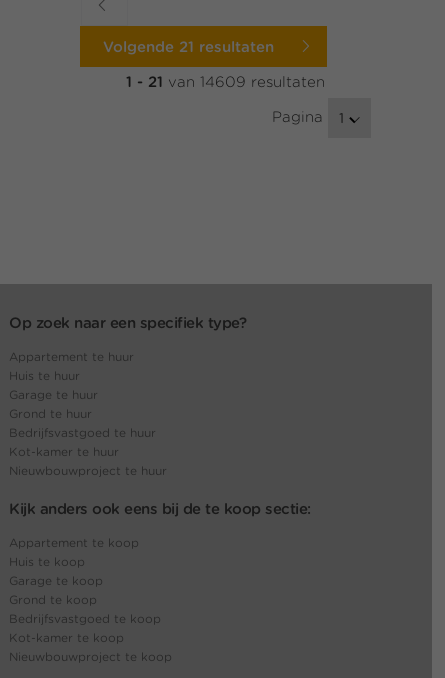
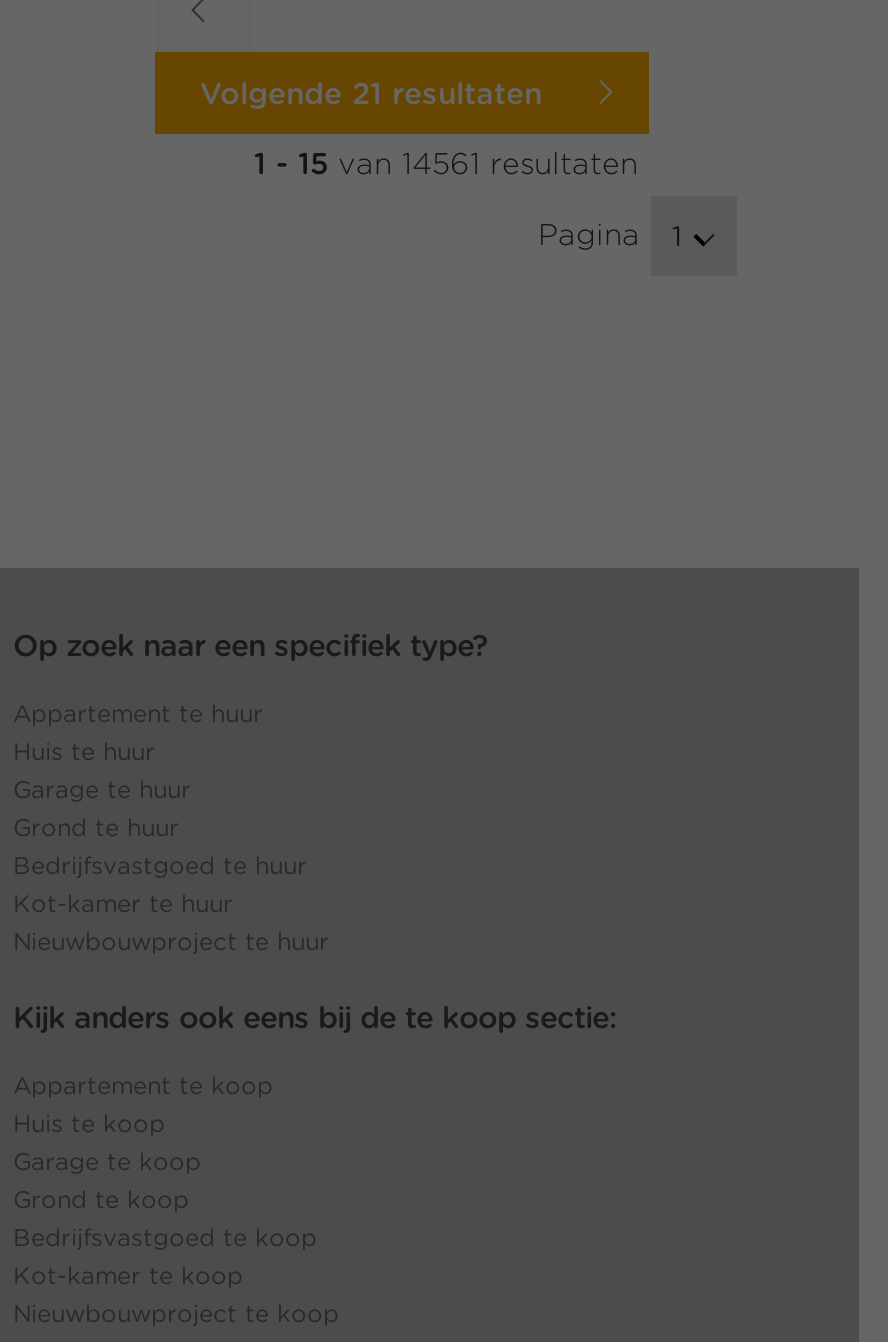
- 1 - 21 van 14609 resultaten
+ 1 - 15 van 14561 resultaten
